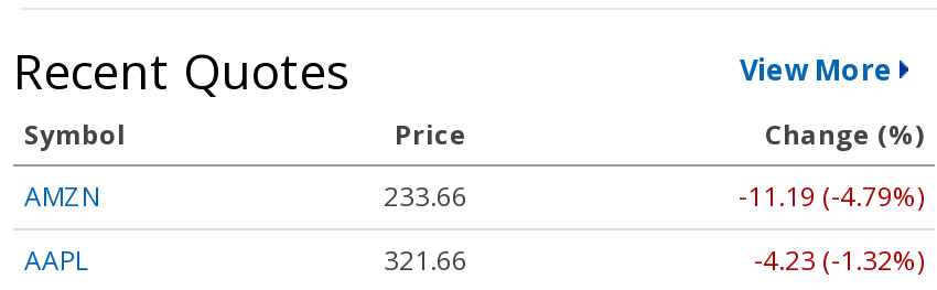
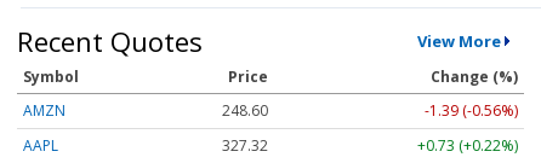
- 233.66
+ 248.60

- -11.19 (-4.79%)
+ -1.39 (-0.56%)

- 321.66
+ 327.32

- -4.23 (-1.32%)
+ +0.73 (+0.22%)
